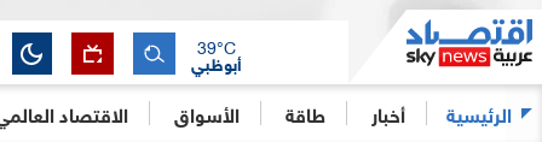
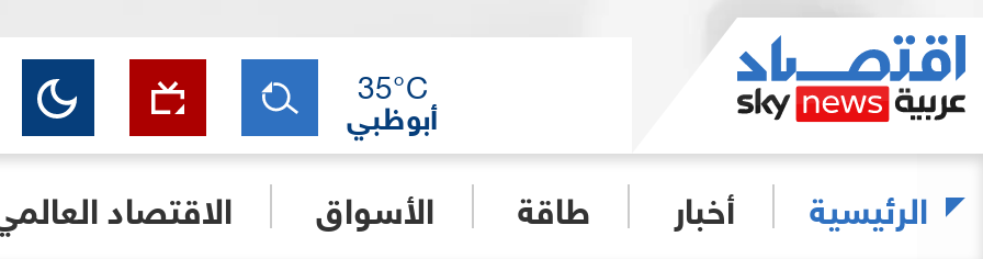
- 39°C
+ 35°C
